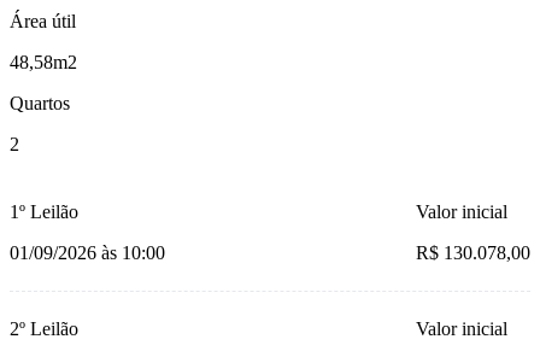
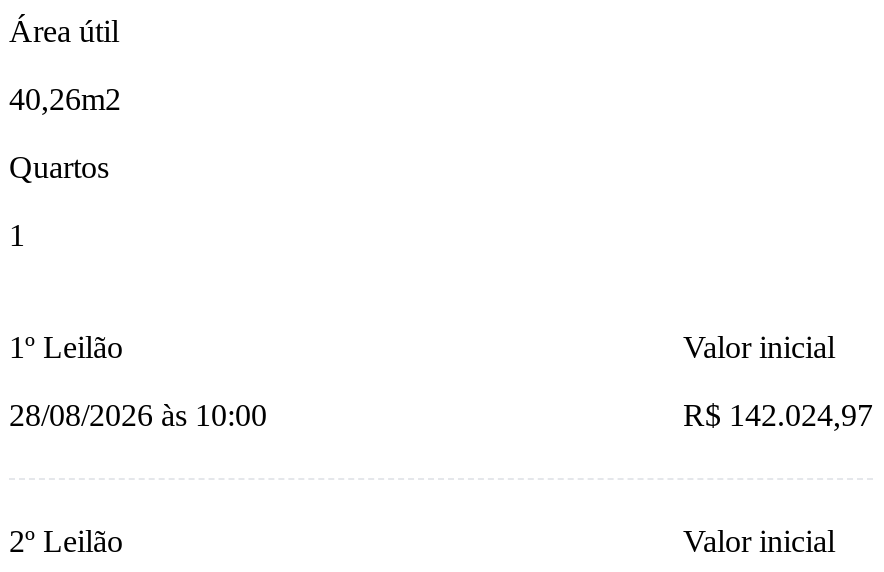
- 48,58m2
+ 40,26m2

- 2
+ 1

- 01/09/2026 às 10:00
+ 28/08/2026 às 10:00

- R$ 130.078,00
+ R$ 142.024,97
